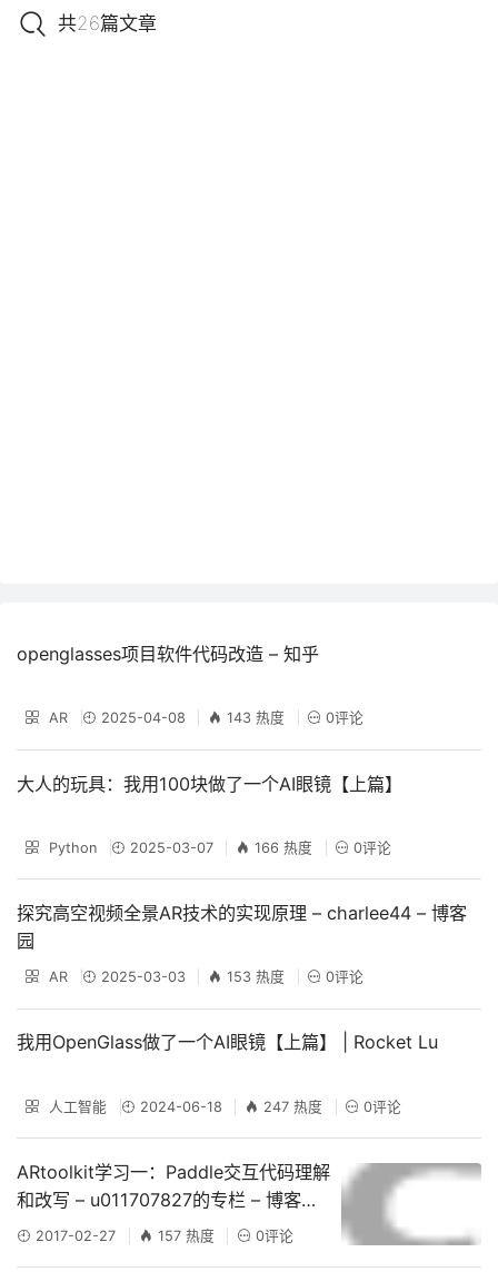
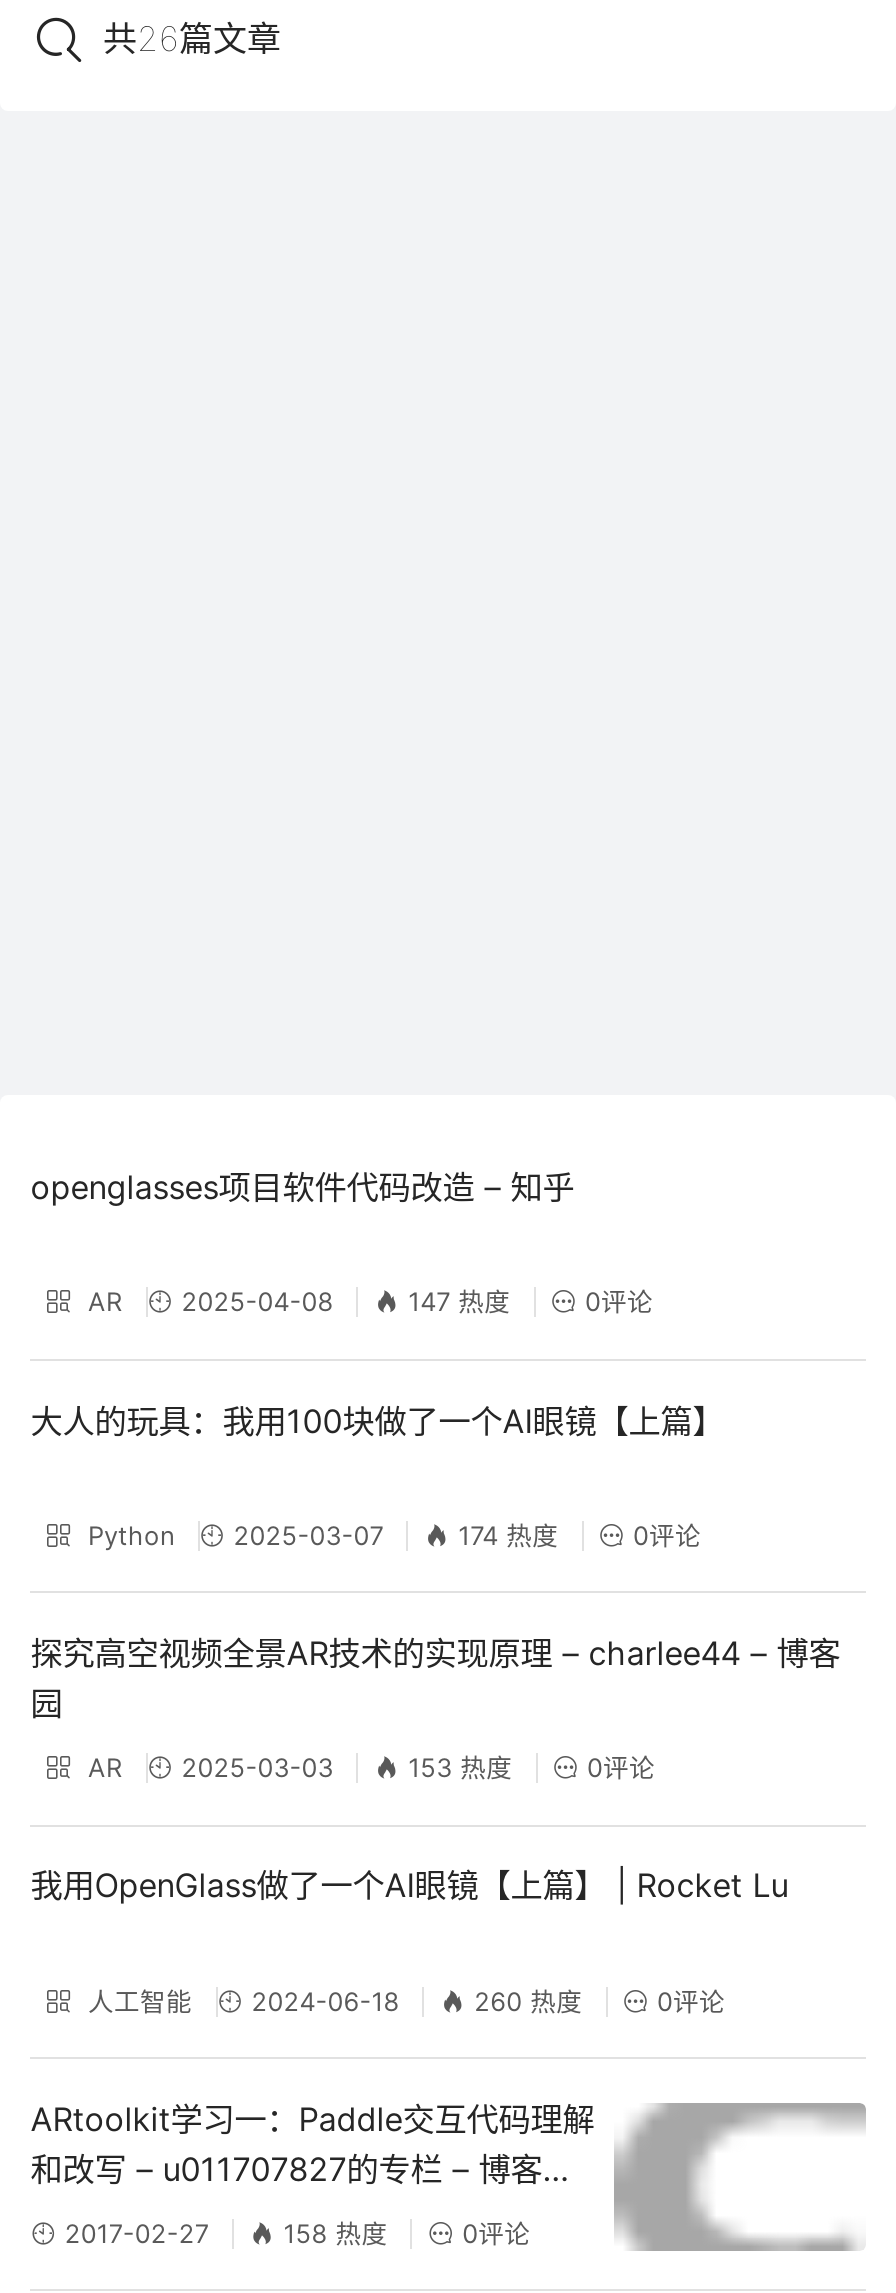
- 143 热度
+ 147 热度

- 166 热度
+ 174 热度

- 247 热度
+ 260 热度

- 157 热度
+ 158 热度
